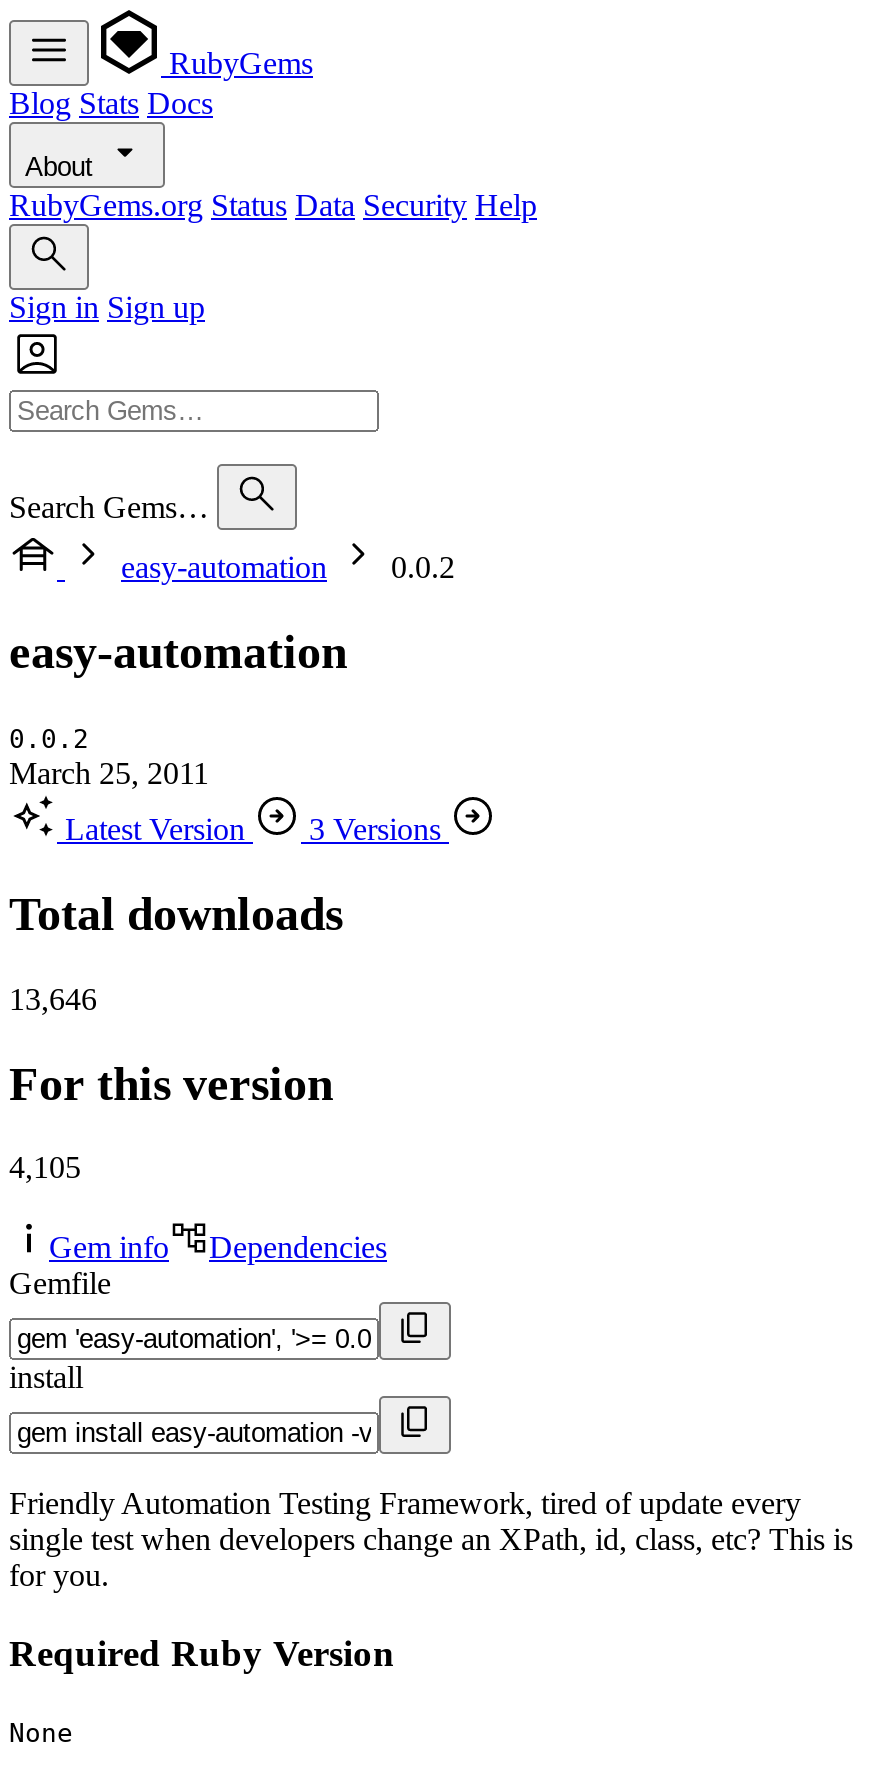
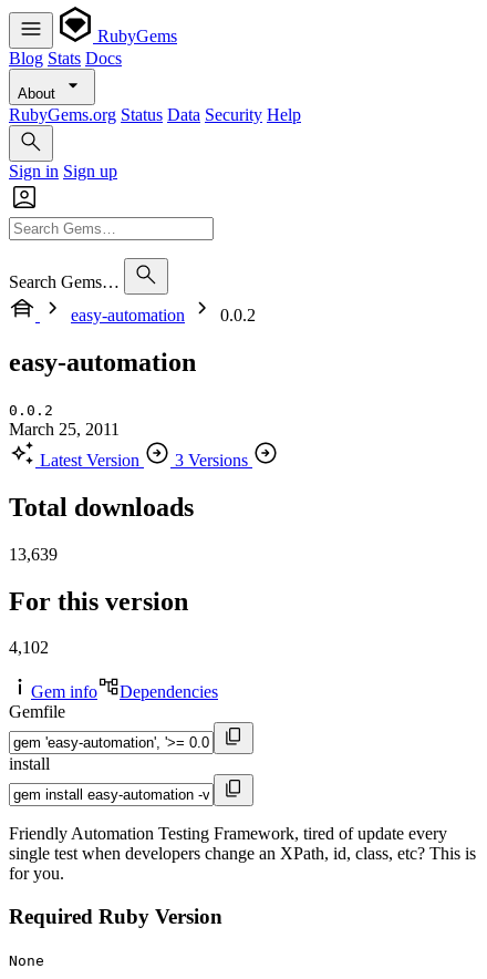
- 13,646
+ 13,639

- 4,105
+ 4,102
